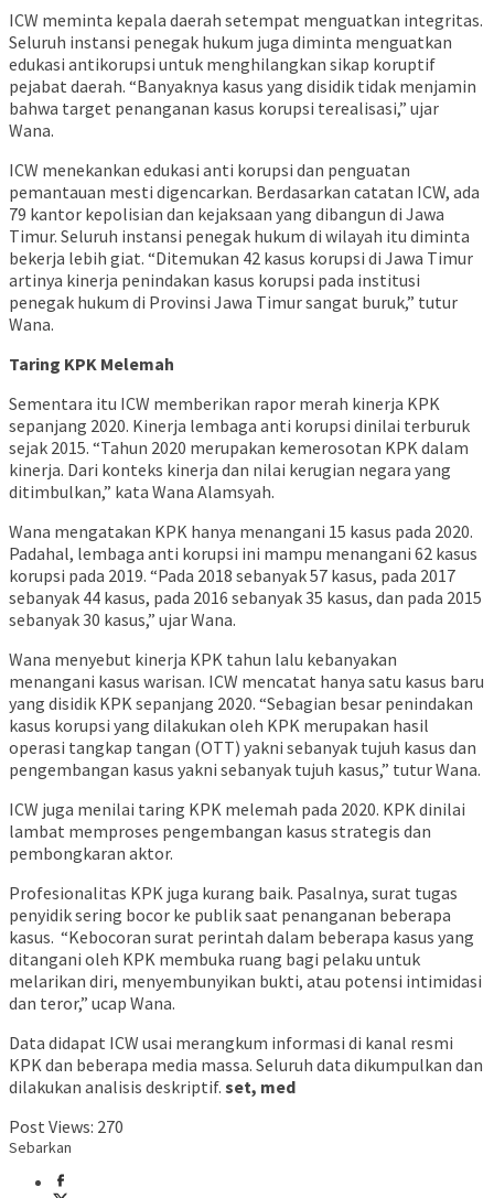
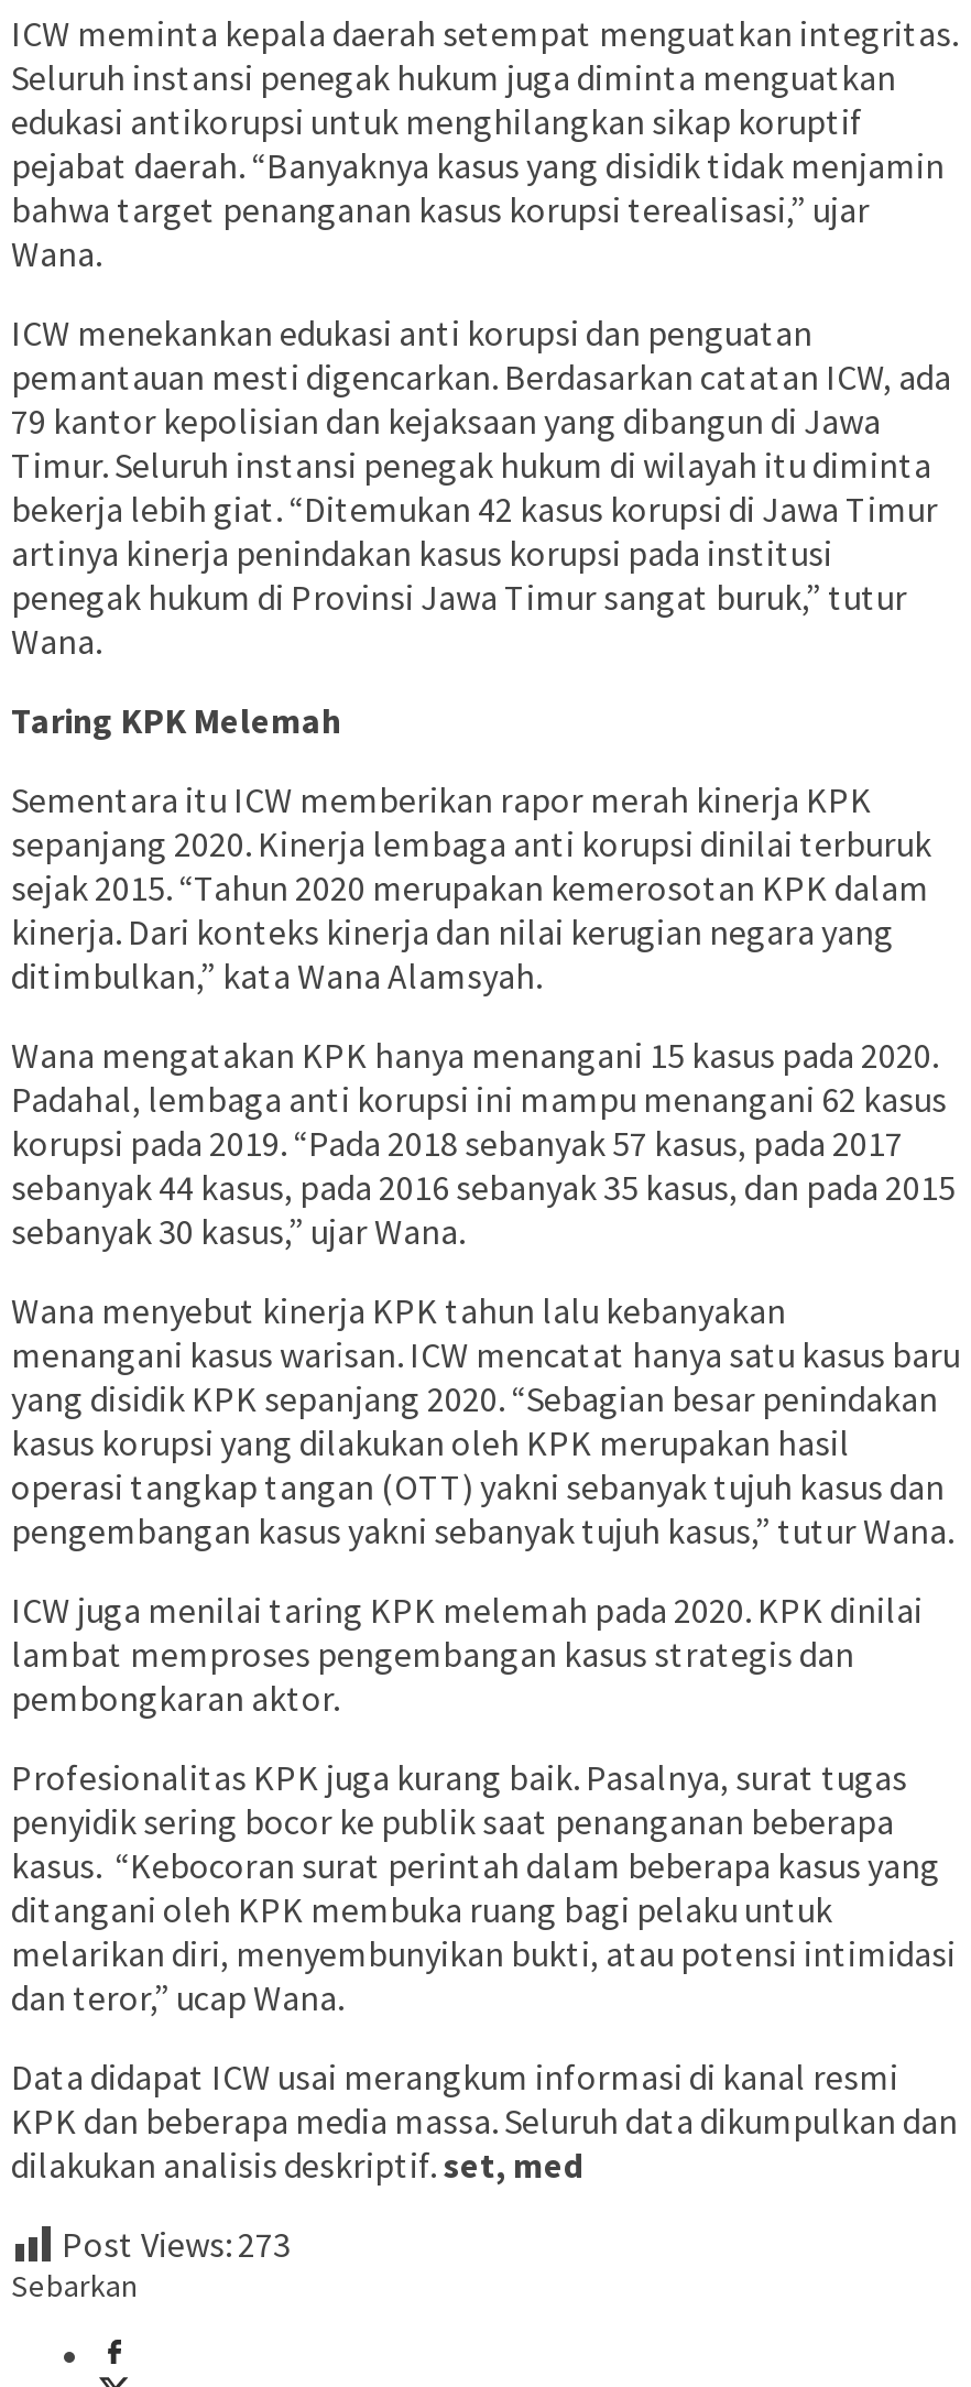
- Post Views: 270
+ Post Views: 273
